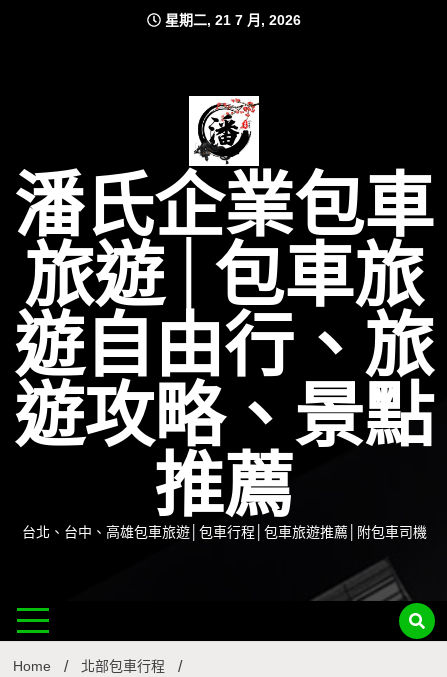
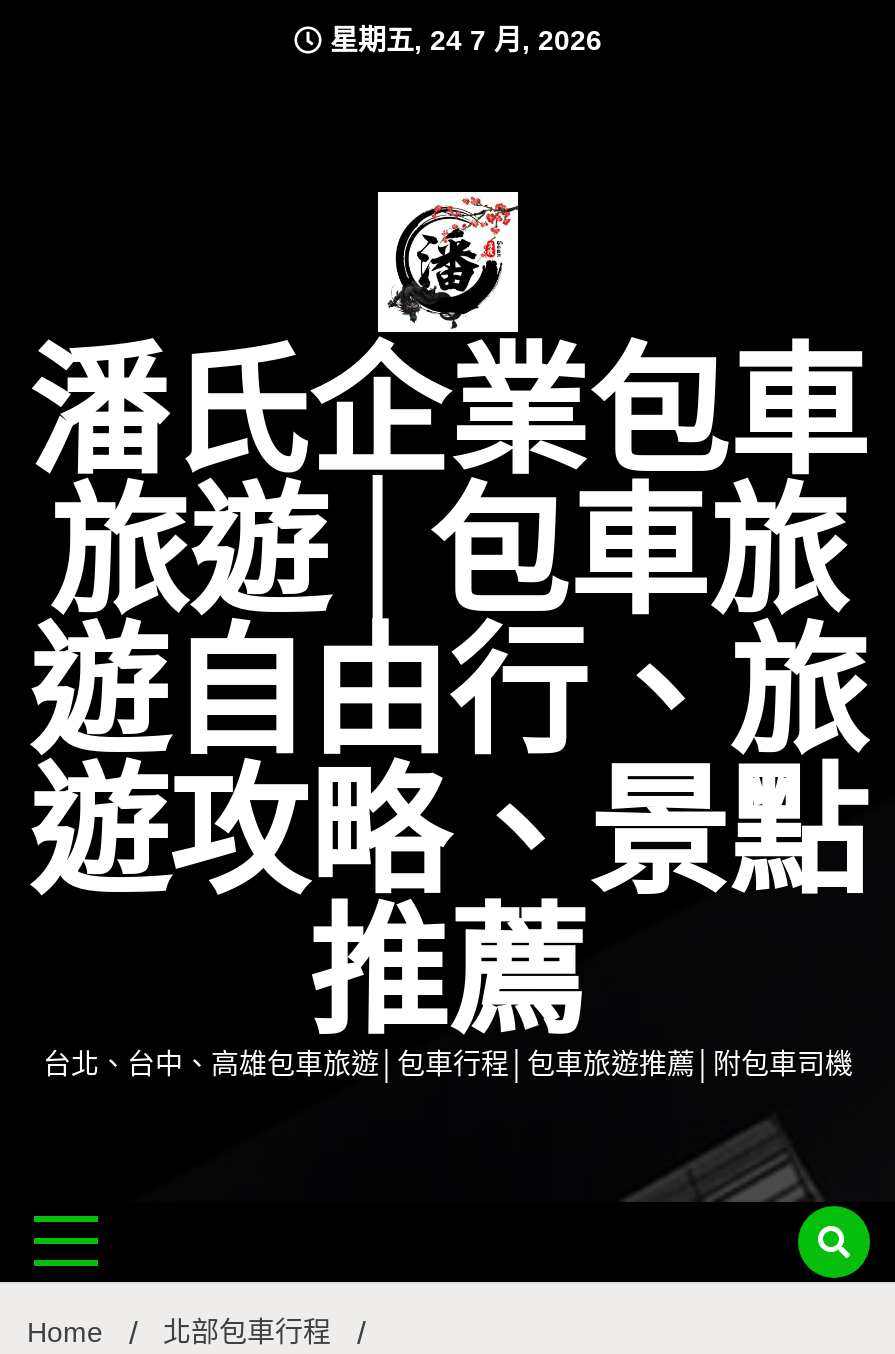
- 星期二, 21 7 月, 2026
+ 星期五, 24 7 月, 2026
